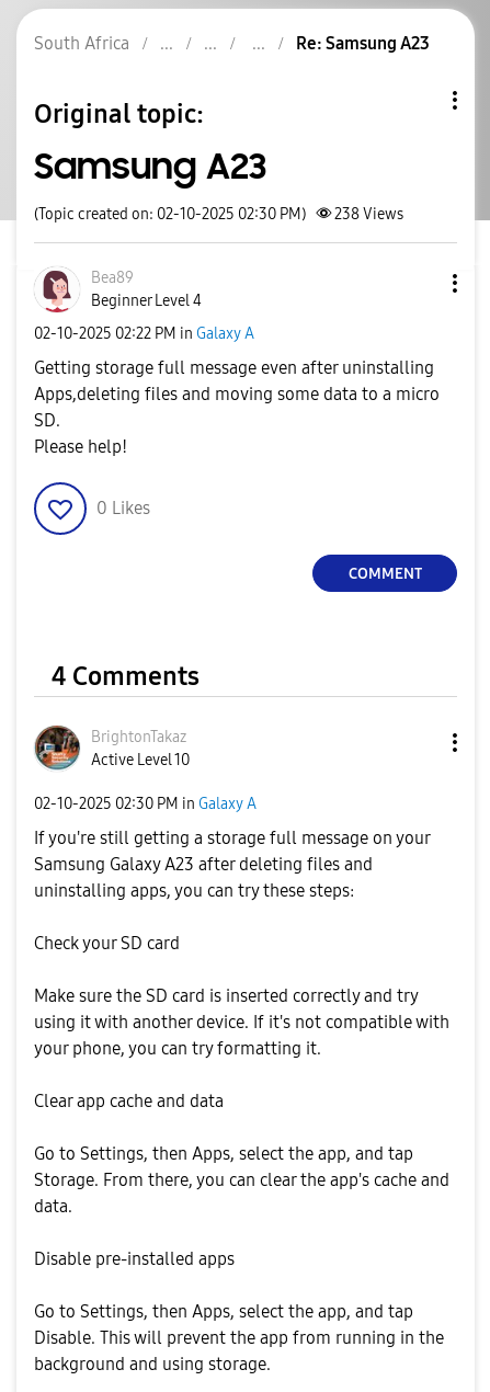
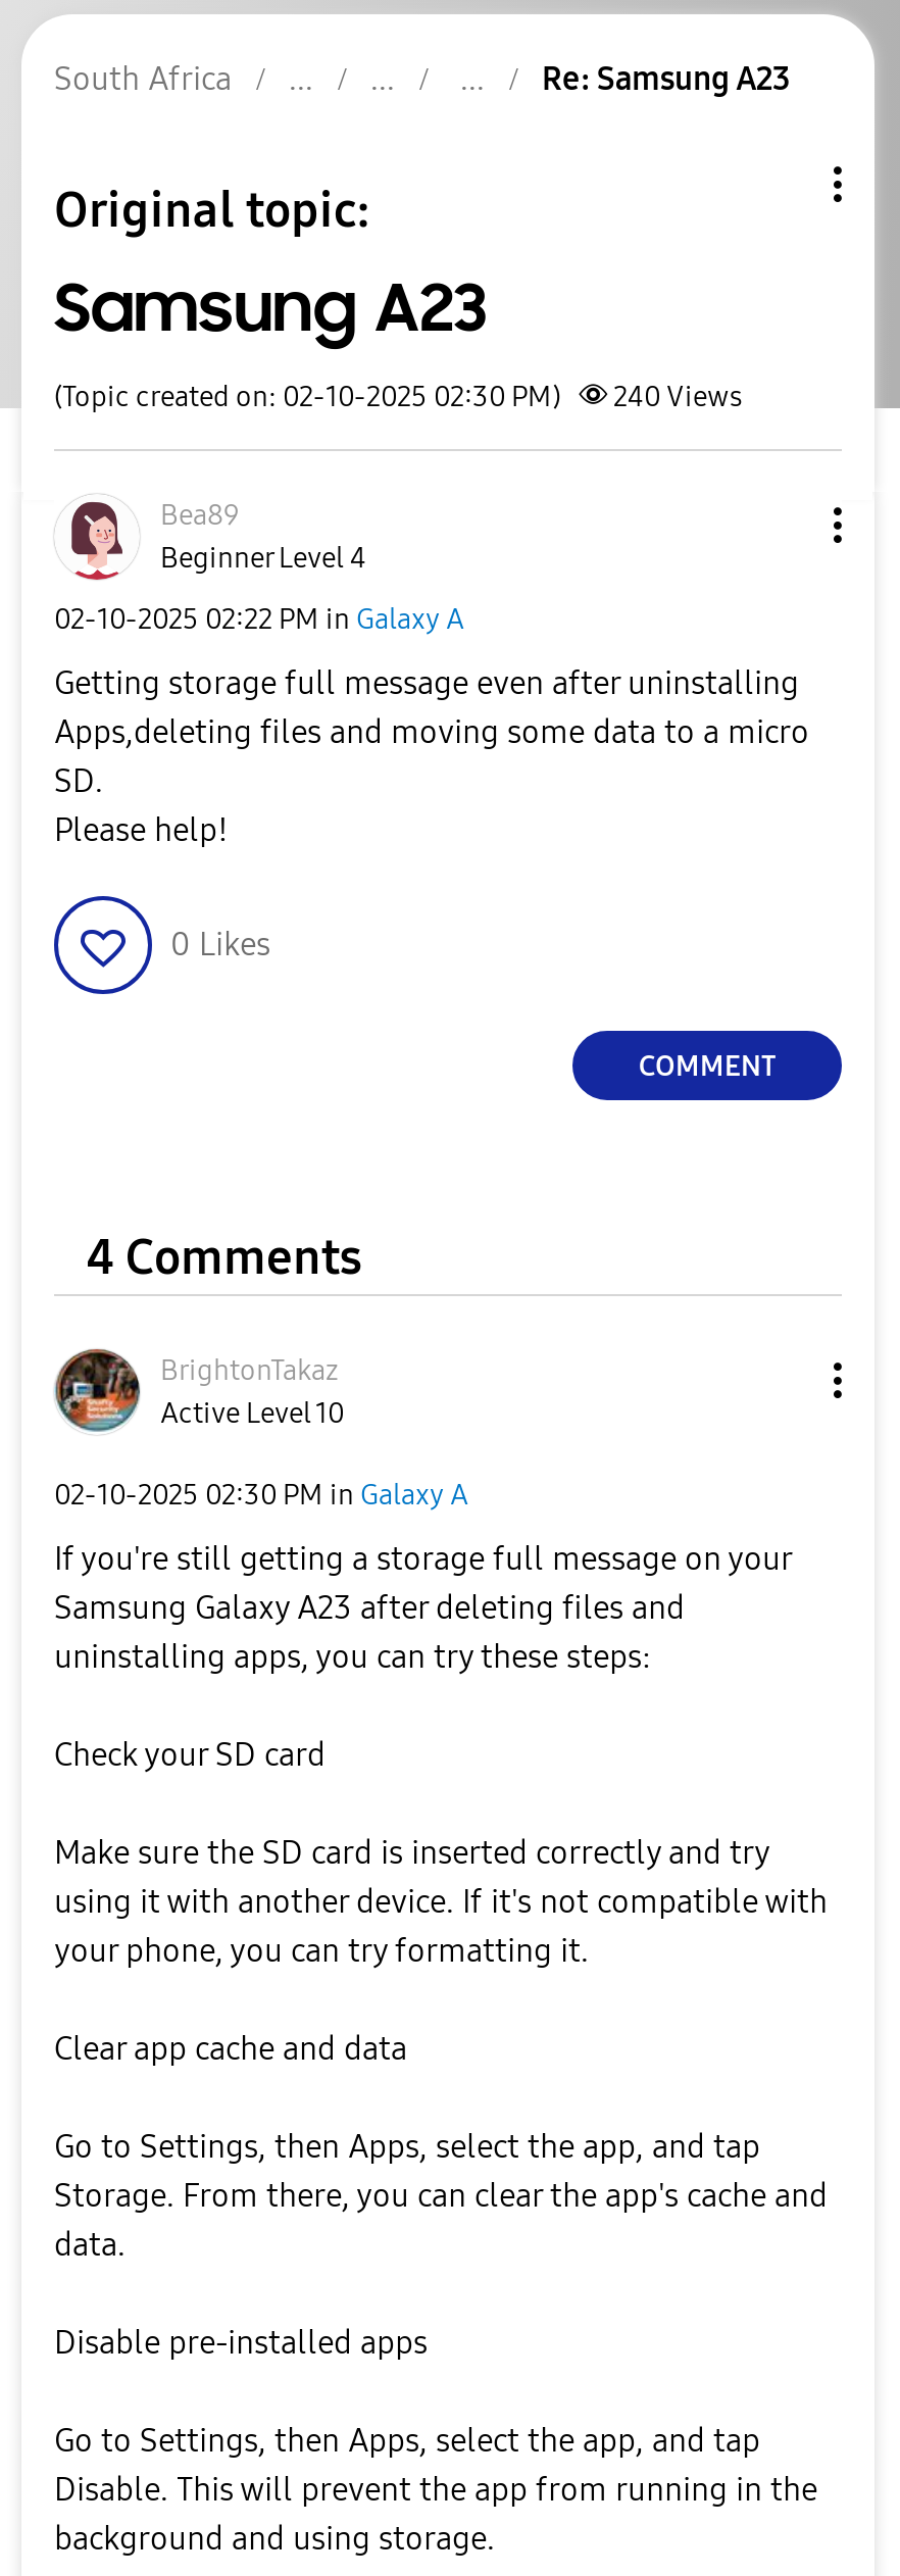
- (Topic created on: 02-10-2025 02:30 PM) 238 Views
+ (Topic created on: 02-10-2025 02:30 PM) 240 Views
